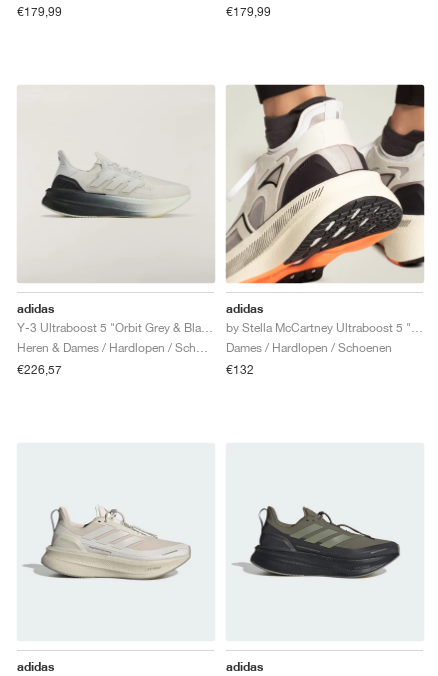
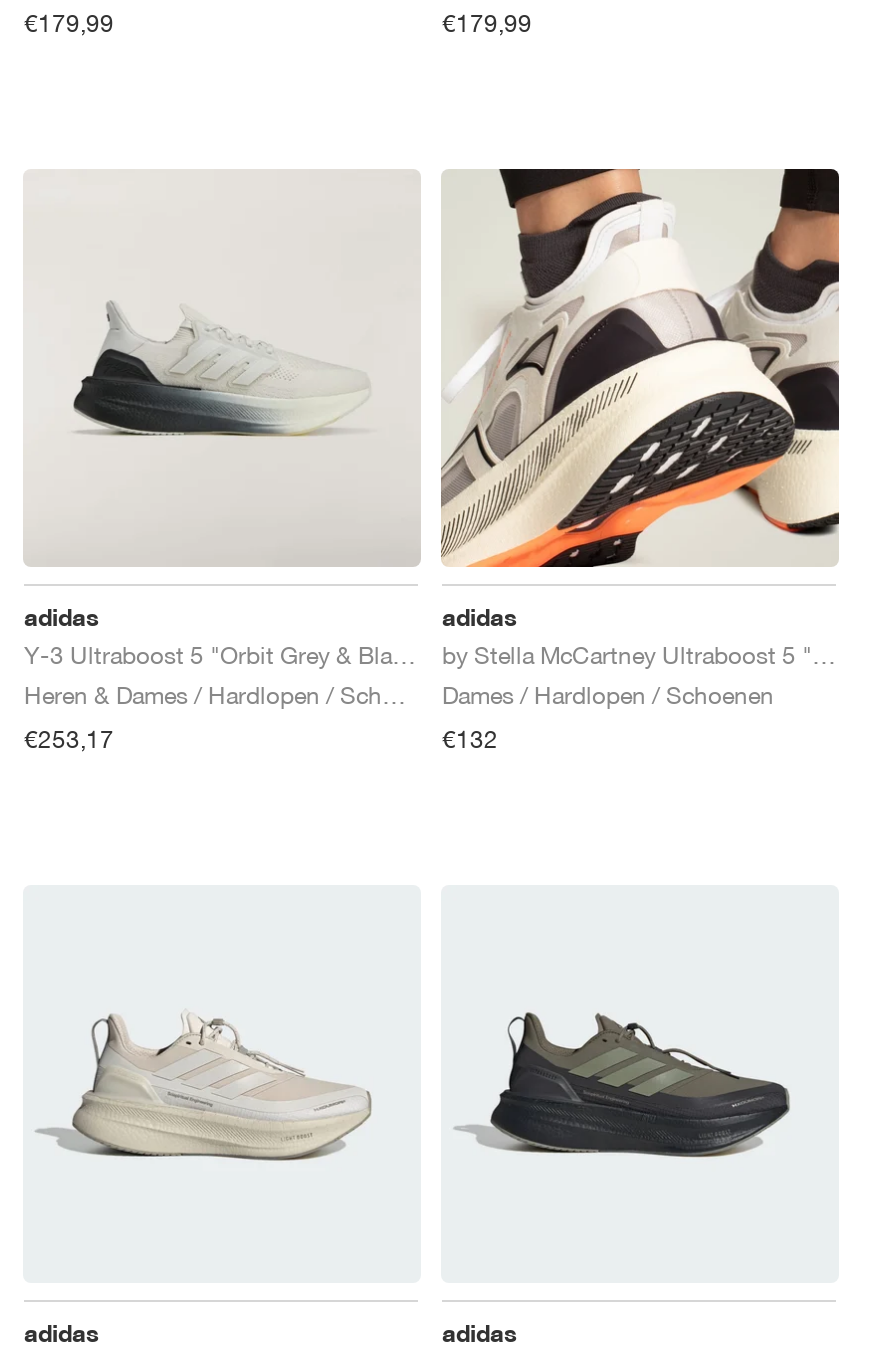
- €226,57
+ €253,17
